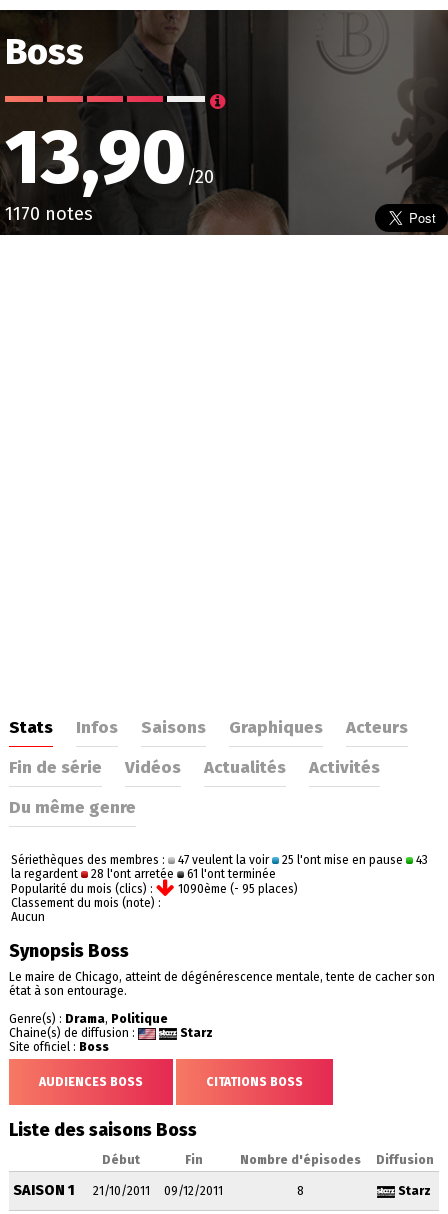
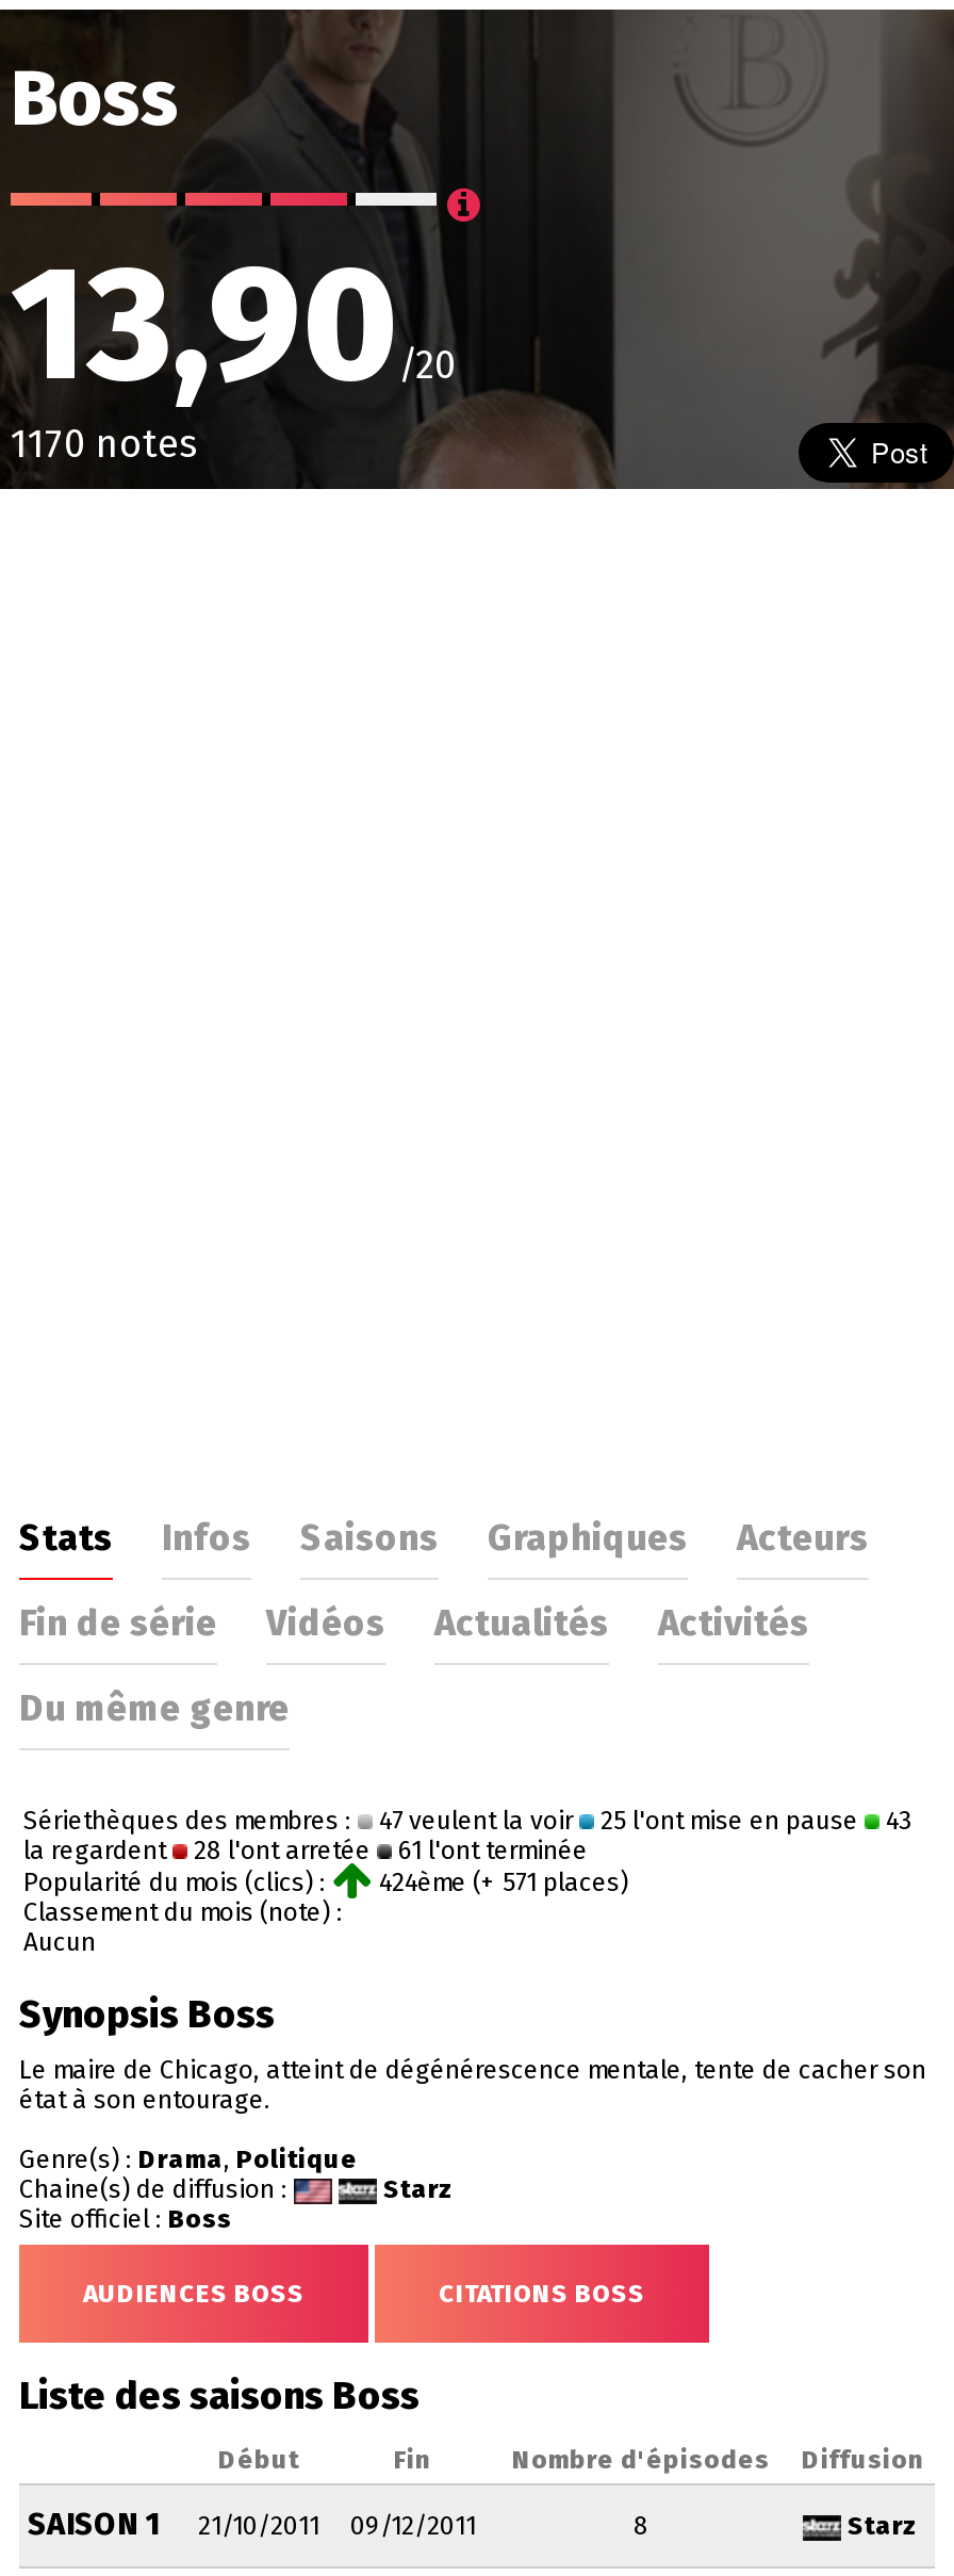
- Popularité du mois (clics) : 1090ème (- 95 places)
+ Popularité du mois (clics) : 424ème (+ 571 places)
